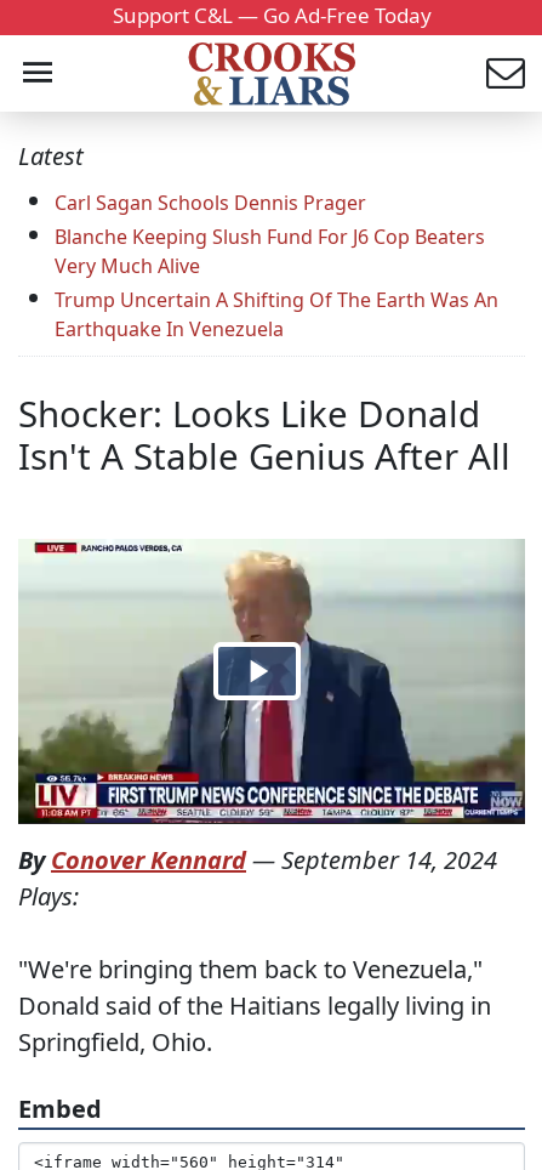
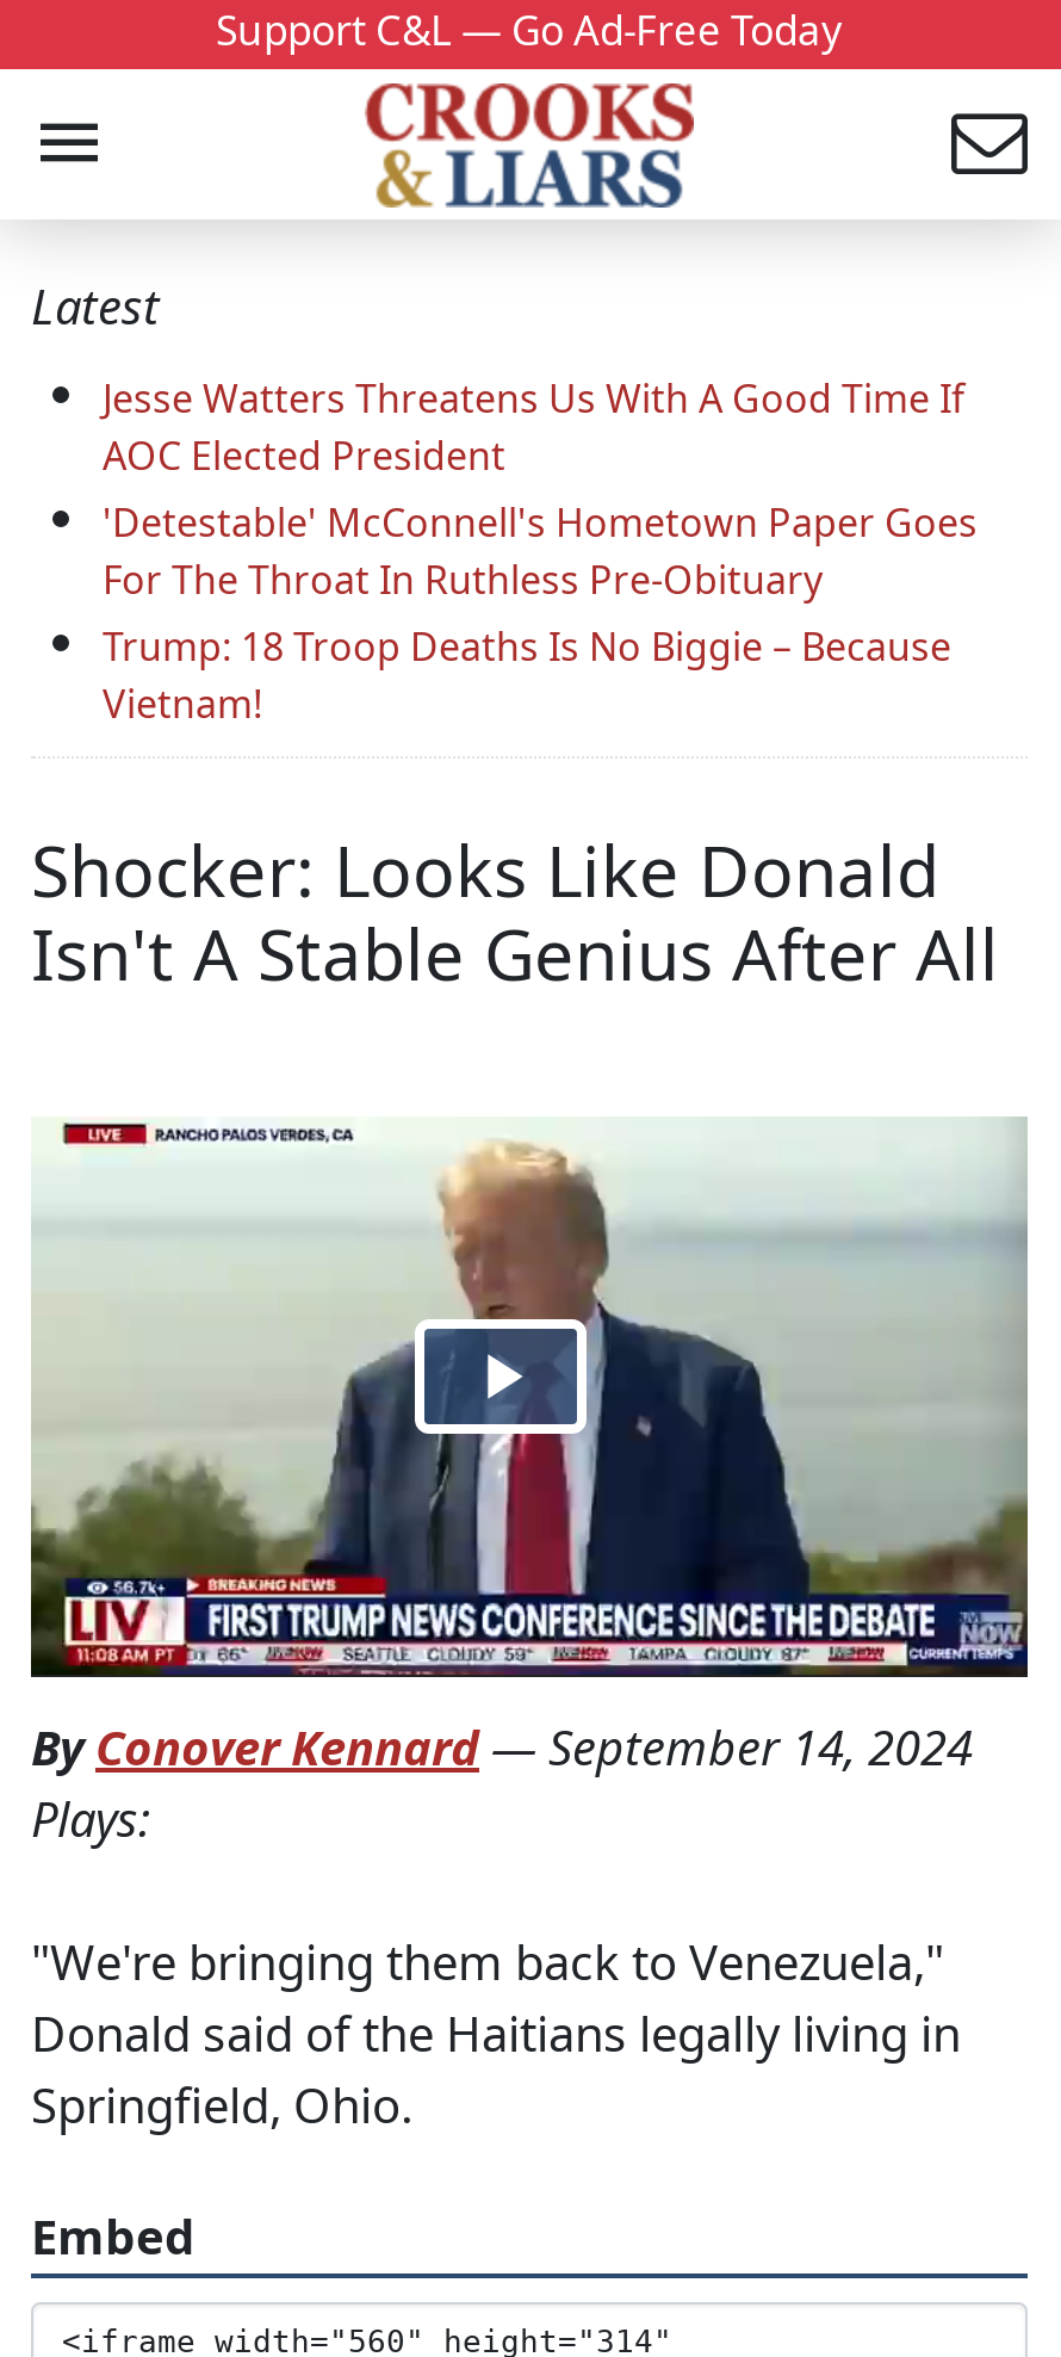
- Carl Sagan Schools Dennis Prager
- Blanche Keeping Slush Fund For J6 Cop Beaters
- Very Much Alive
- Trump Uncertain A Shifting Of The Earth Was An
- Earthquake In Venezuela
+ Jesse Watters Threatens Us With A Good Time If
+ AOC Elected President
+ 'Detestable' McConnell's Hometown Paper Goes
+ For The Throat In Ruthless Pre-Obituary
+ Trump: 18 Troop Deaths Is No Biggie – Because
+ Vietnam!
